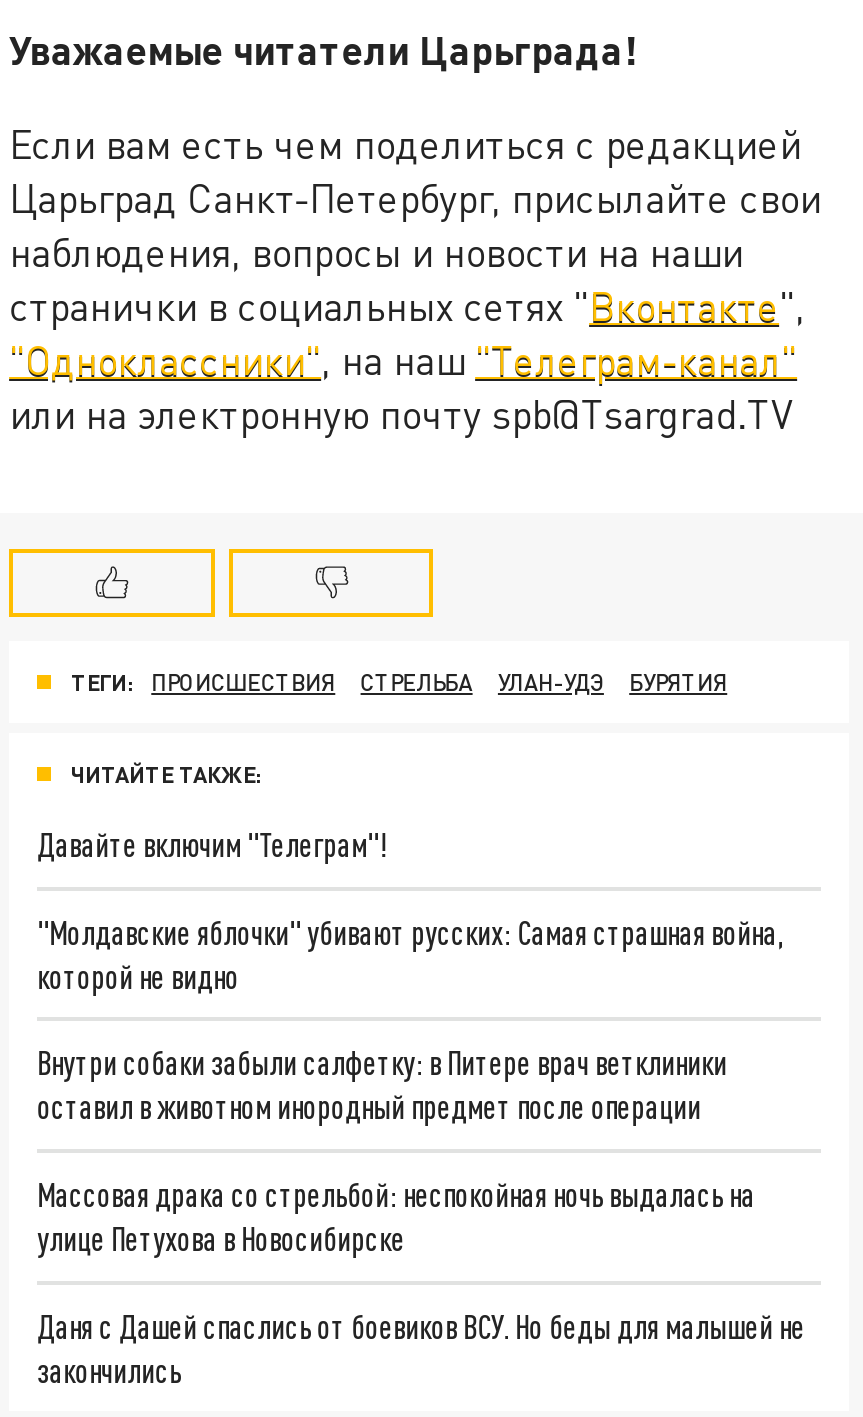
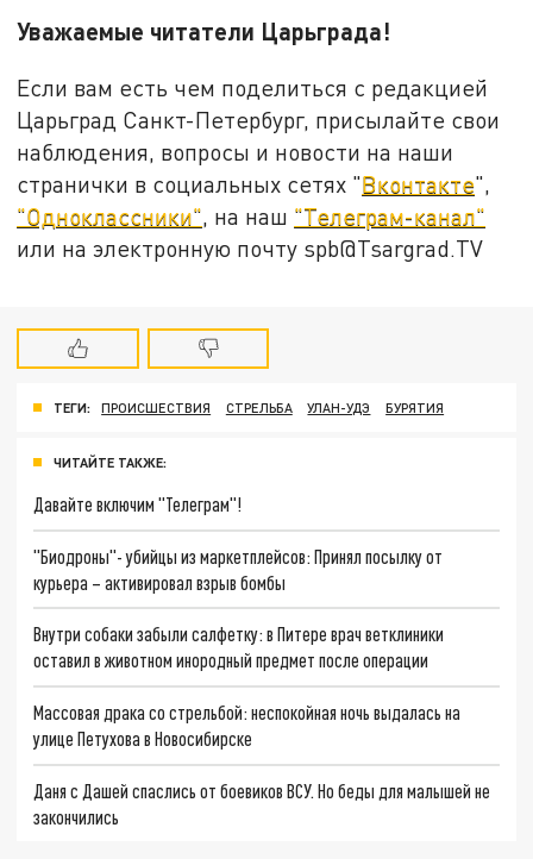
- "Молдавские яблочки" убивают русских: Самая страшная война,
- которой не видно
+ "Биодроны"- убийцы из маркетплейсов: Принял посылку от
+ курьера – активировал взрыв бомбы
